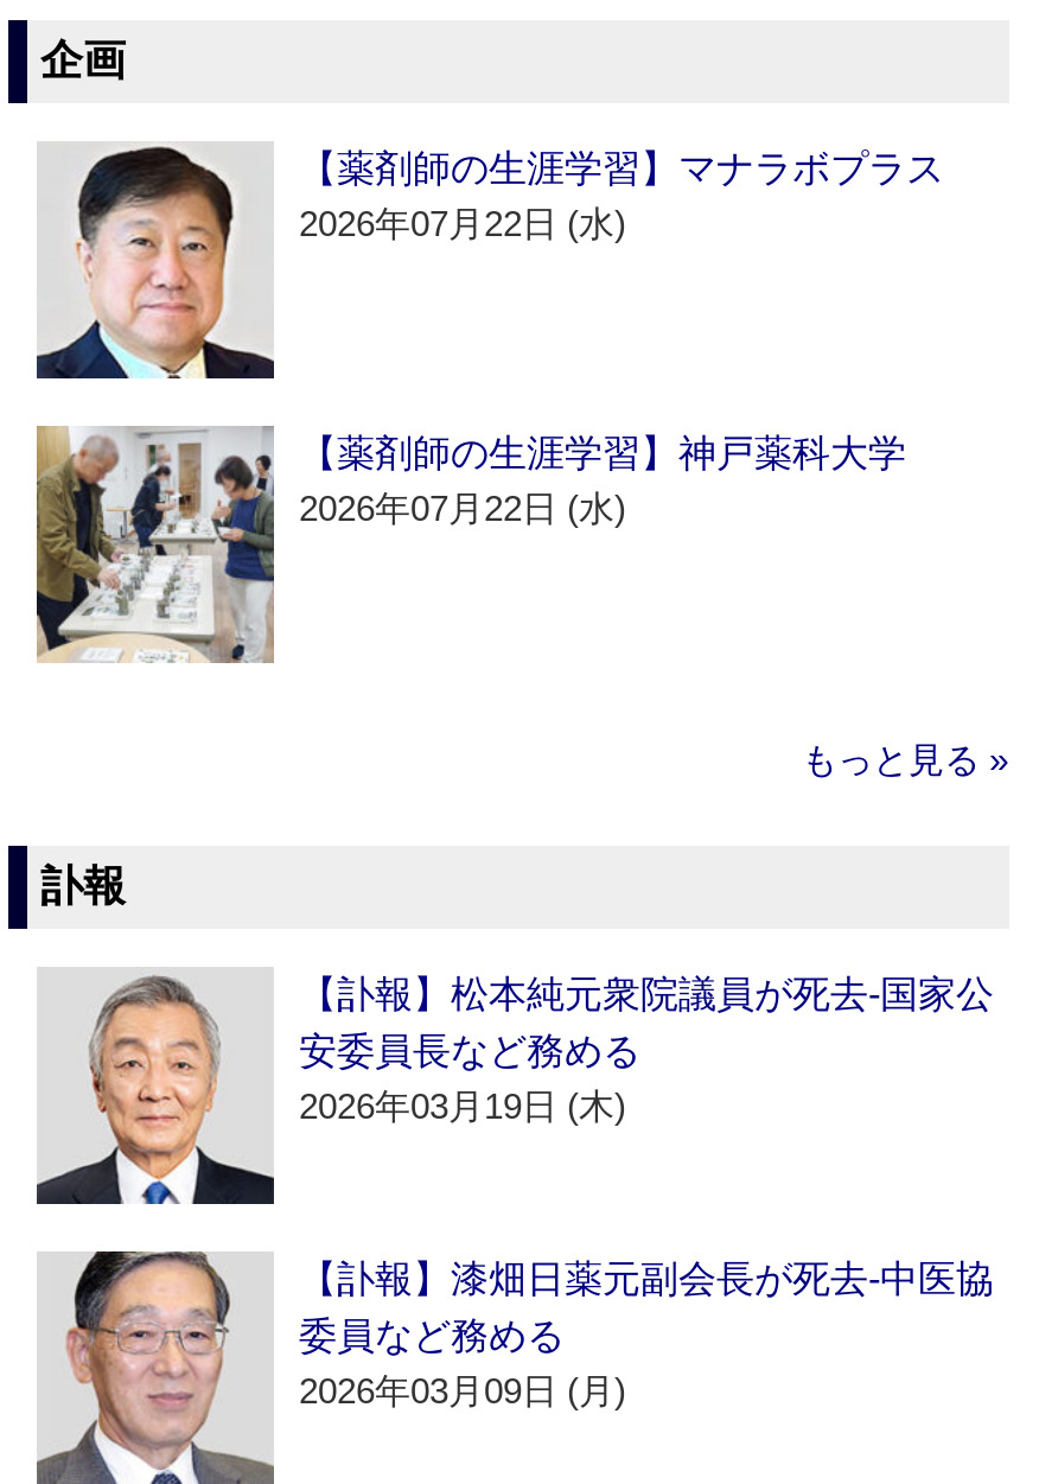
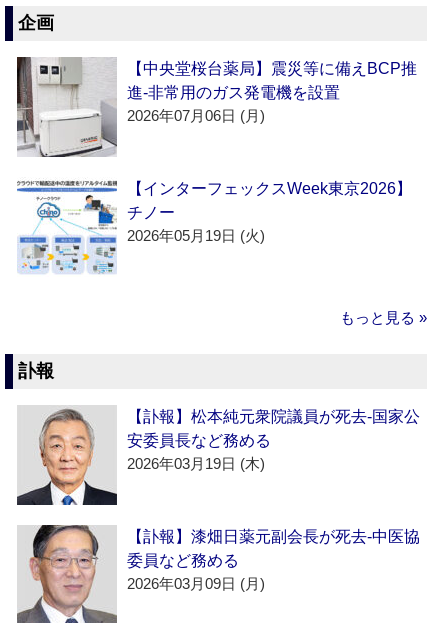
- [image]
- 【薬剤師の生涯学習】マナラボプラス
- 2026年07月22日 (水)
+ [image]
+ 【中央堂桜台薬局】震災等に備えBCP推
+ 進‐非常用のガス発電機を設置
+ 2026年07月06日 (月)

- [image]
- 【薬剤師の生涯学習】神戸薬科大学
- 2026年07月22日 (水)
+ [image]
+ 【インターフェックスWeek東京2026】
+ チノー
+ 2026年05月19日 (火)
